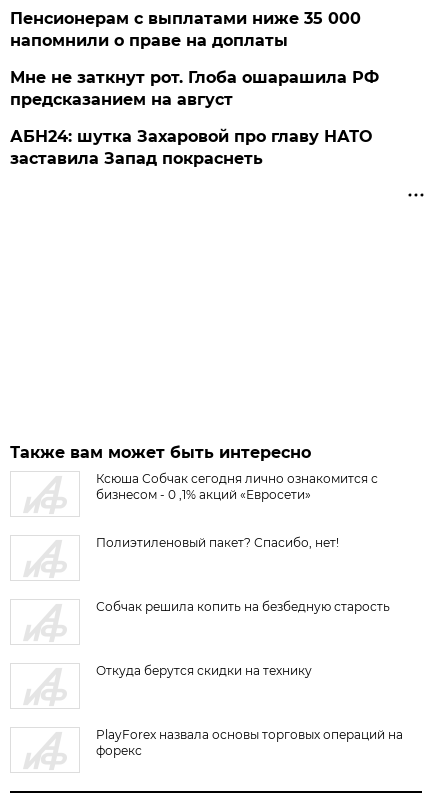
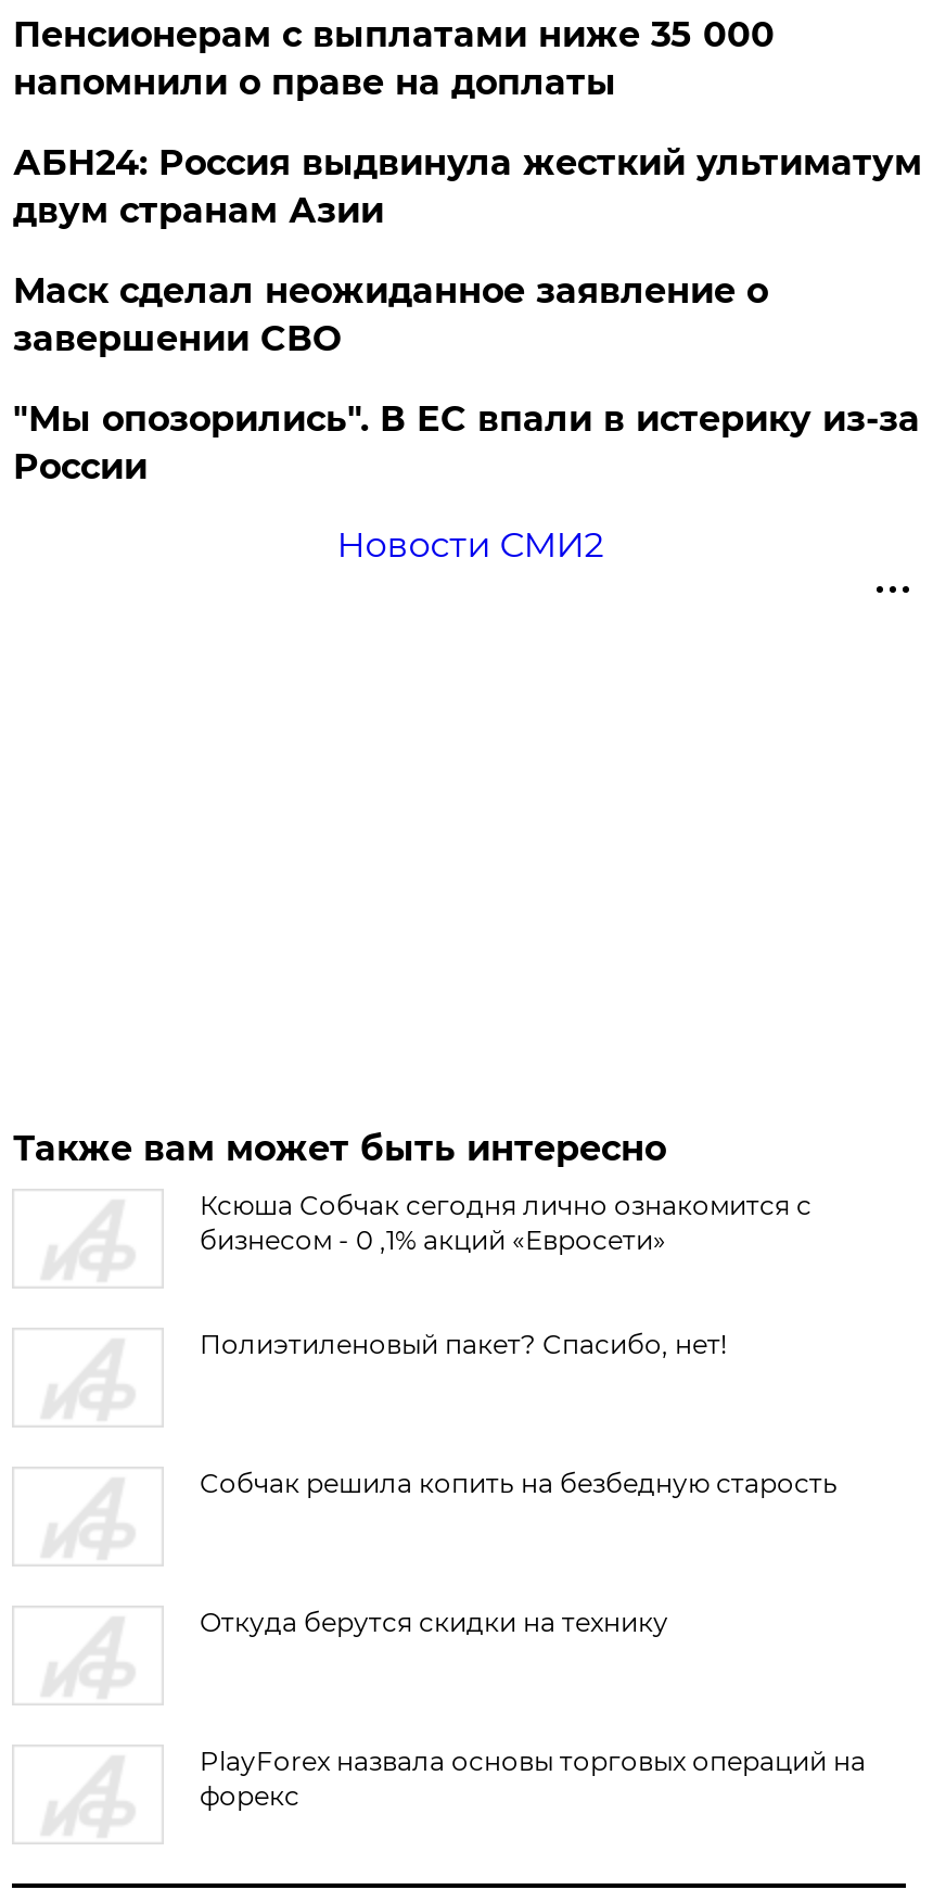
- Мне не заткнут рот. Глоба ошарашила РФ
- предсказанием на август
- АБН24: шутка Захаровой про главу НАТО
- заставила Запад покраснеть
+ АБН24: Россия выдвинула жесткий ультиматум
+ двум странам Азии
+ Маск сделал неожиданное заявление о
+ завершении СВО
+ "Мы опозорились". В ЕС впали в истерику из-за
+ России
+ Новости СМИ2
